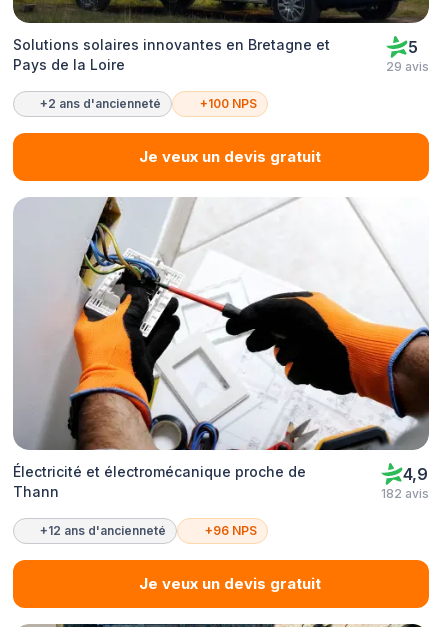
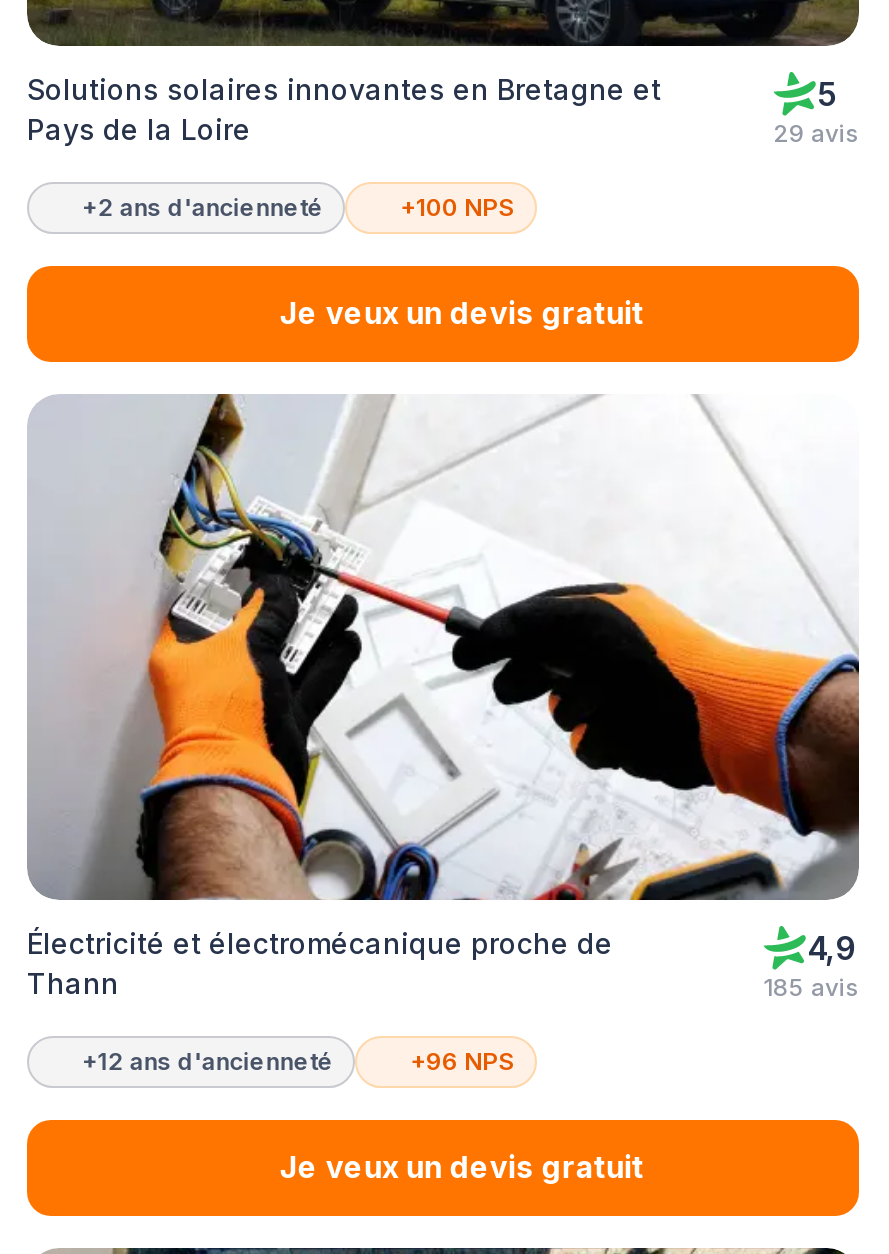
- 182 avis
+ 185 avis
